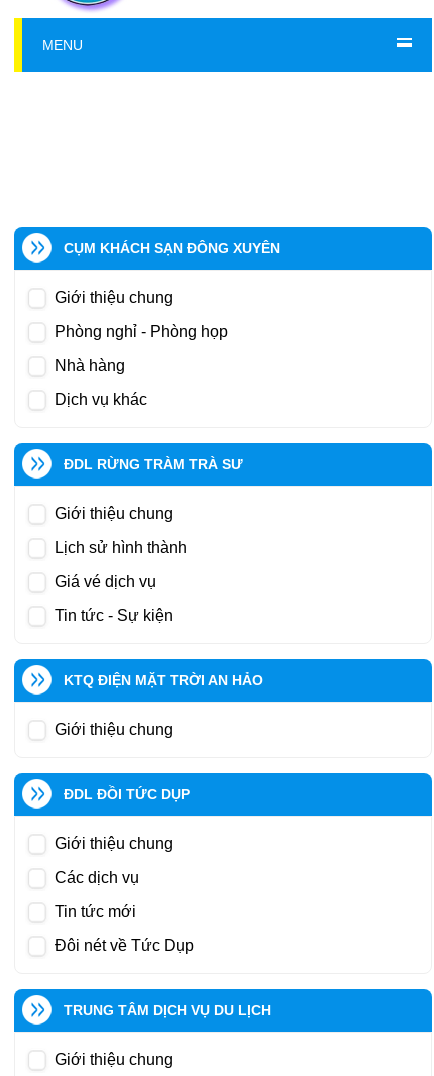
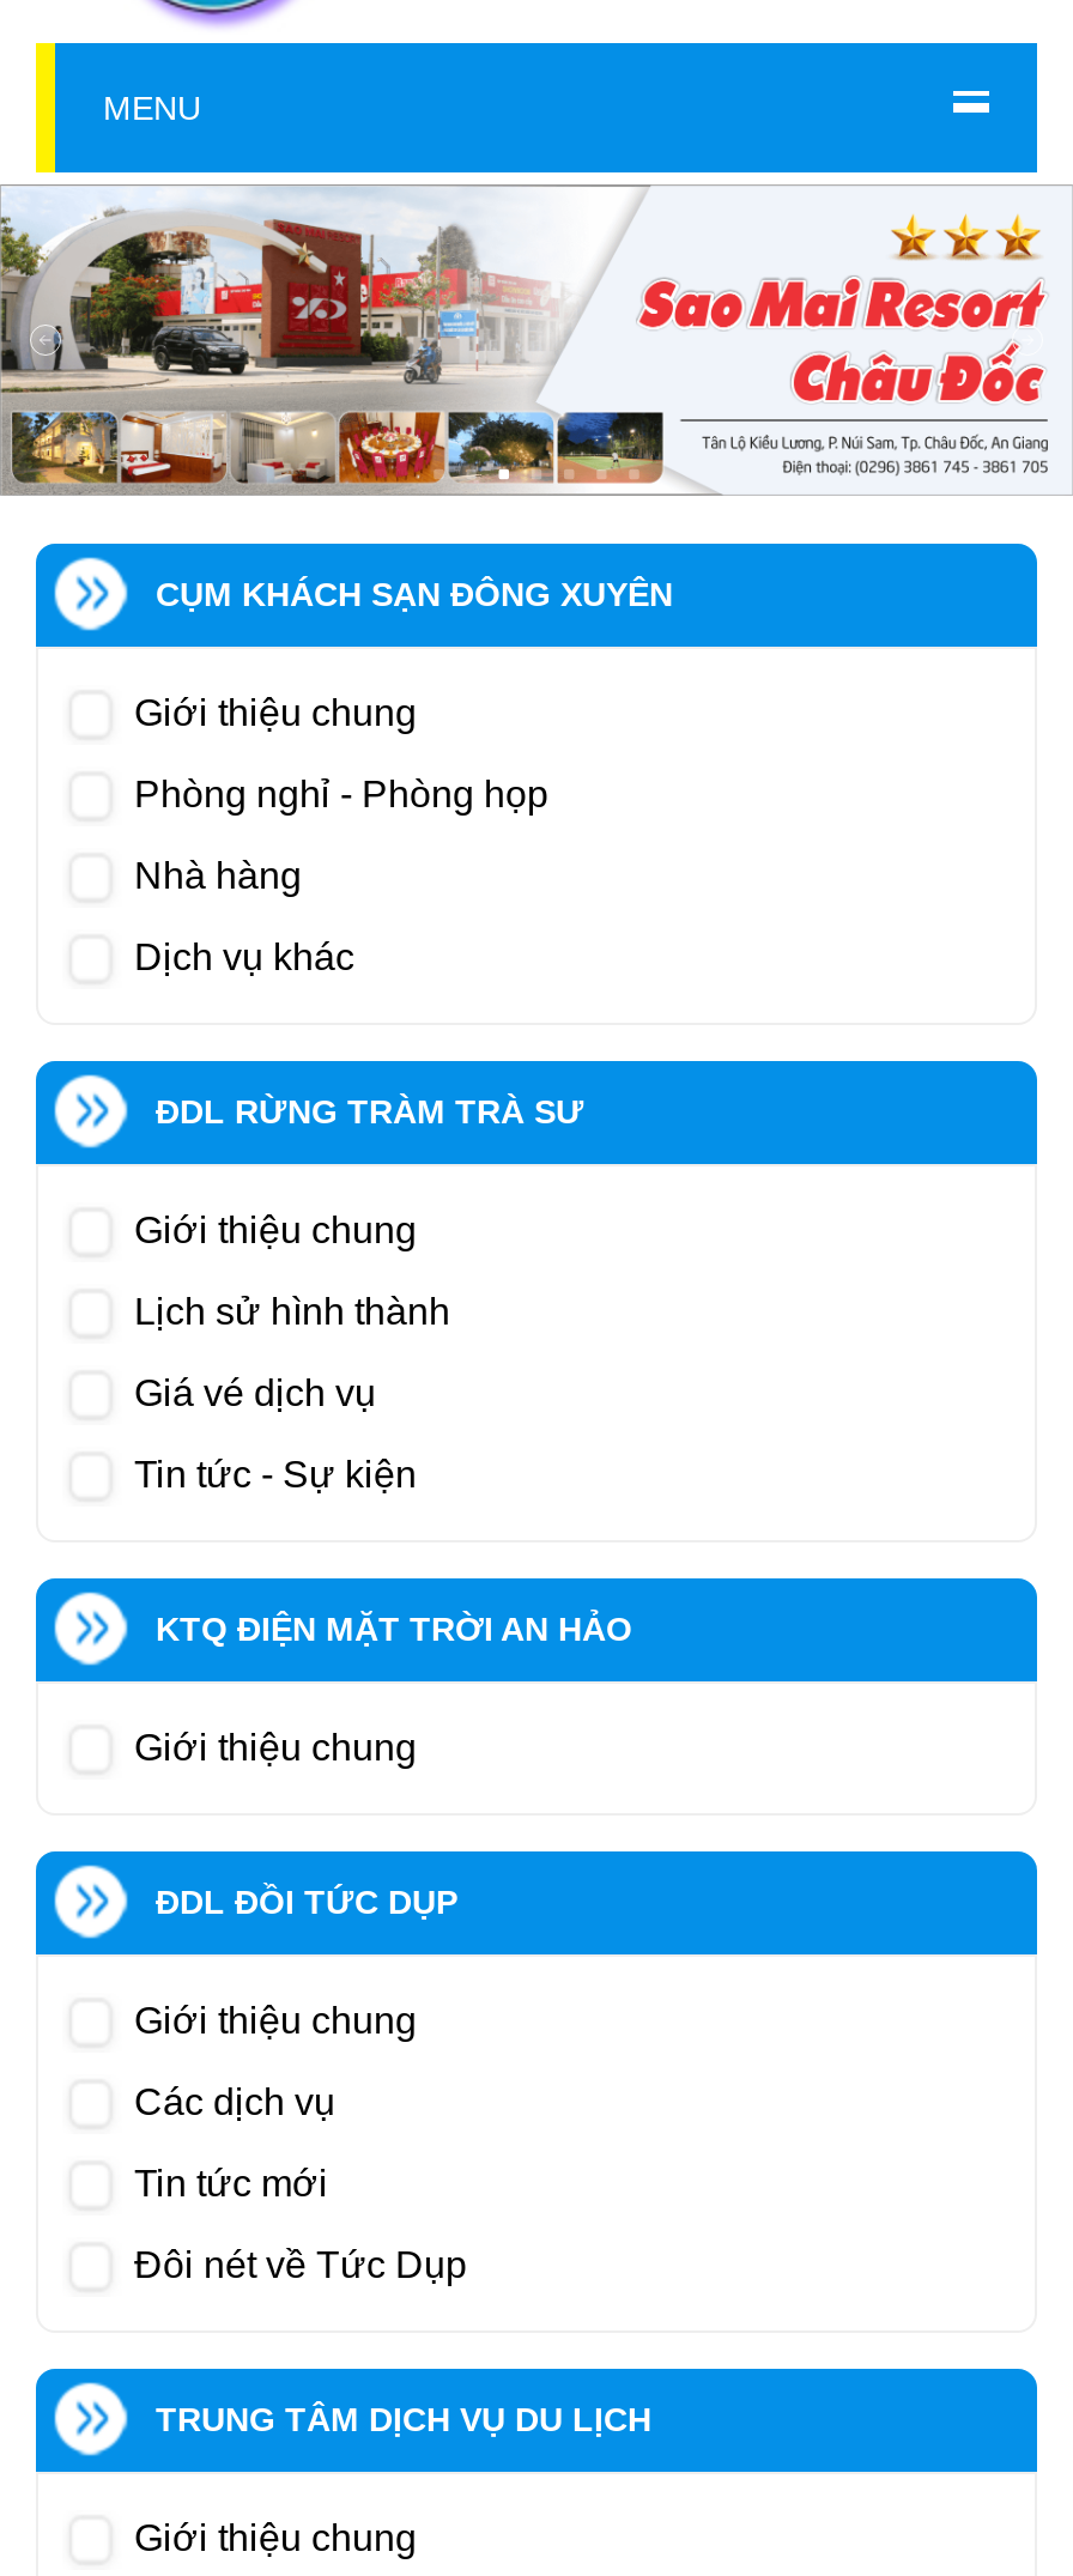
+ [image]
